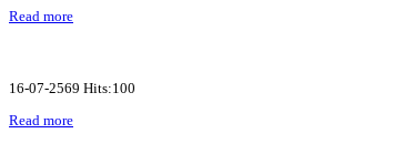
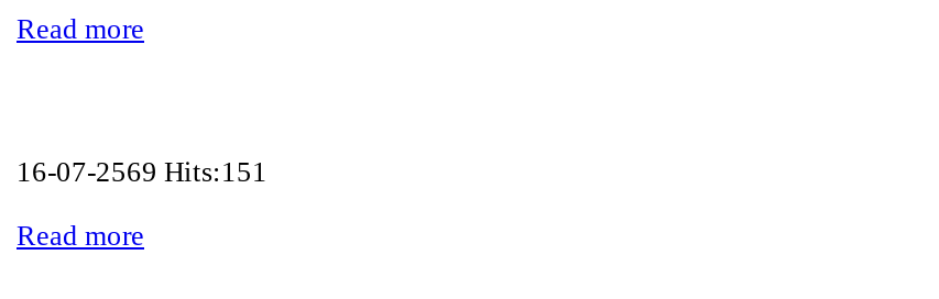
- 16-07-2569 Hits:100
+ 16-07-2569 Hits:151
